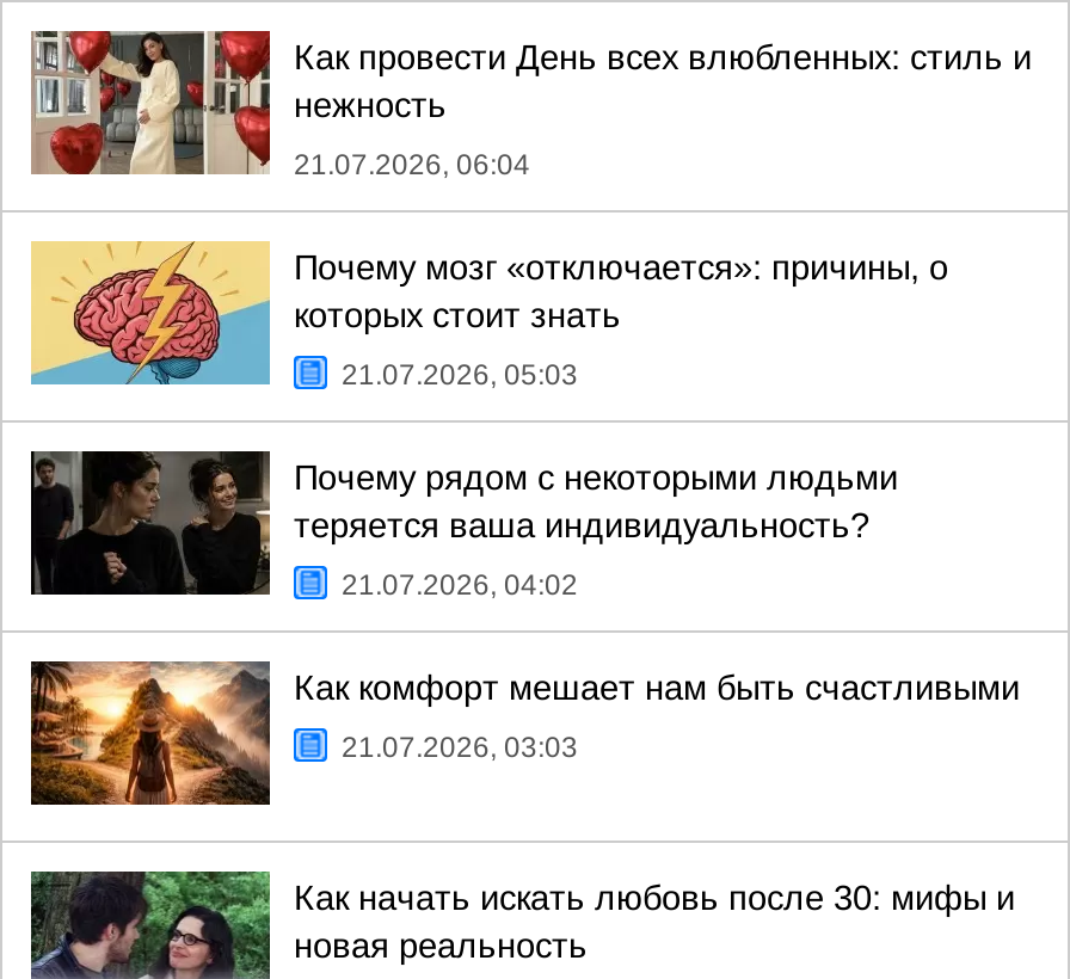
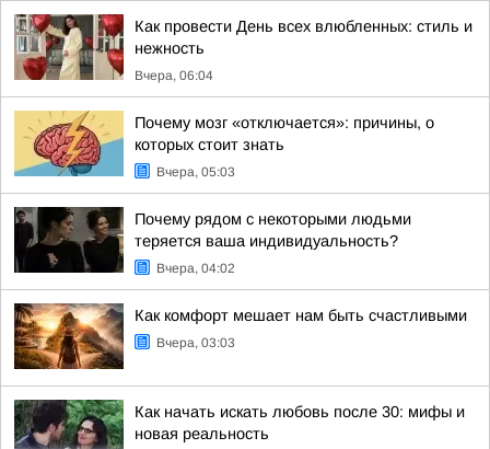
- 21.07.2026, 06:04
+ Вчера, 06:04

- 21.07.2026, 05:03
+ Вчера, 05:03

- 21.07.2026, 04:02
+ Вчера, 04:02

- 21.07.2026, 03:03
+ Вчера, 03:03
